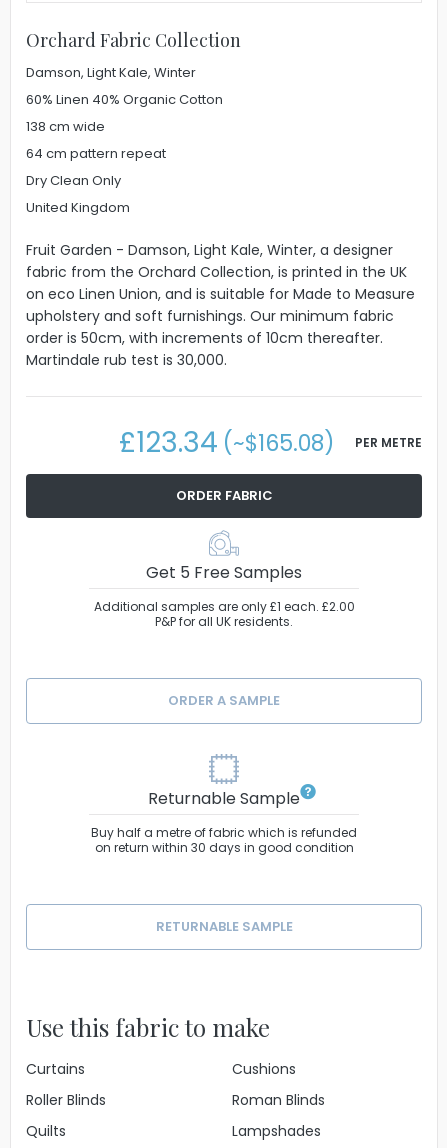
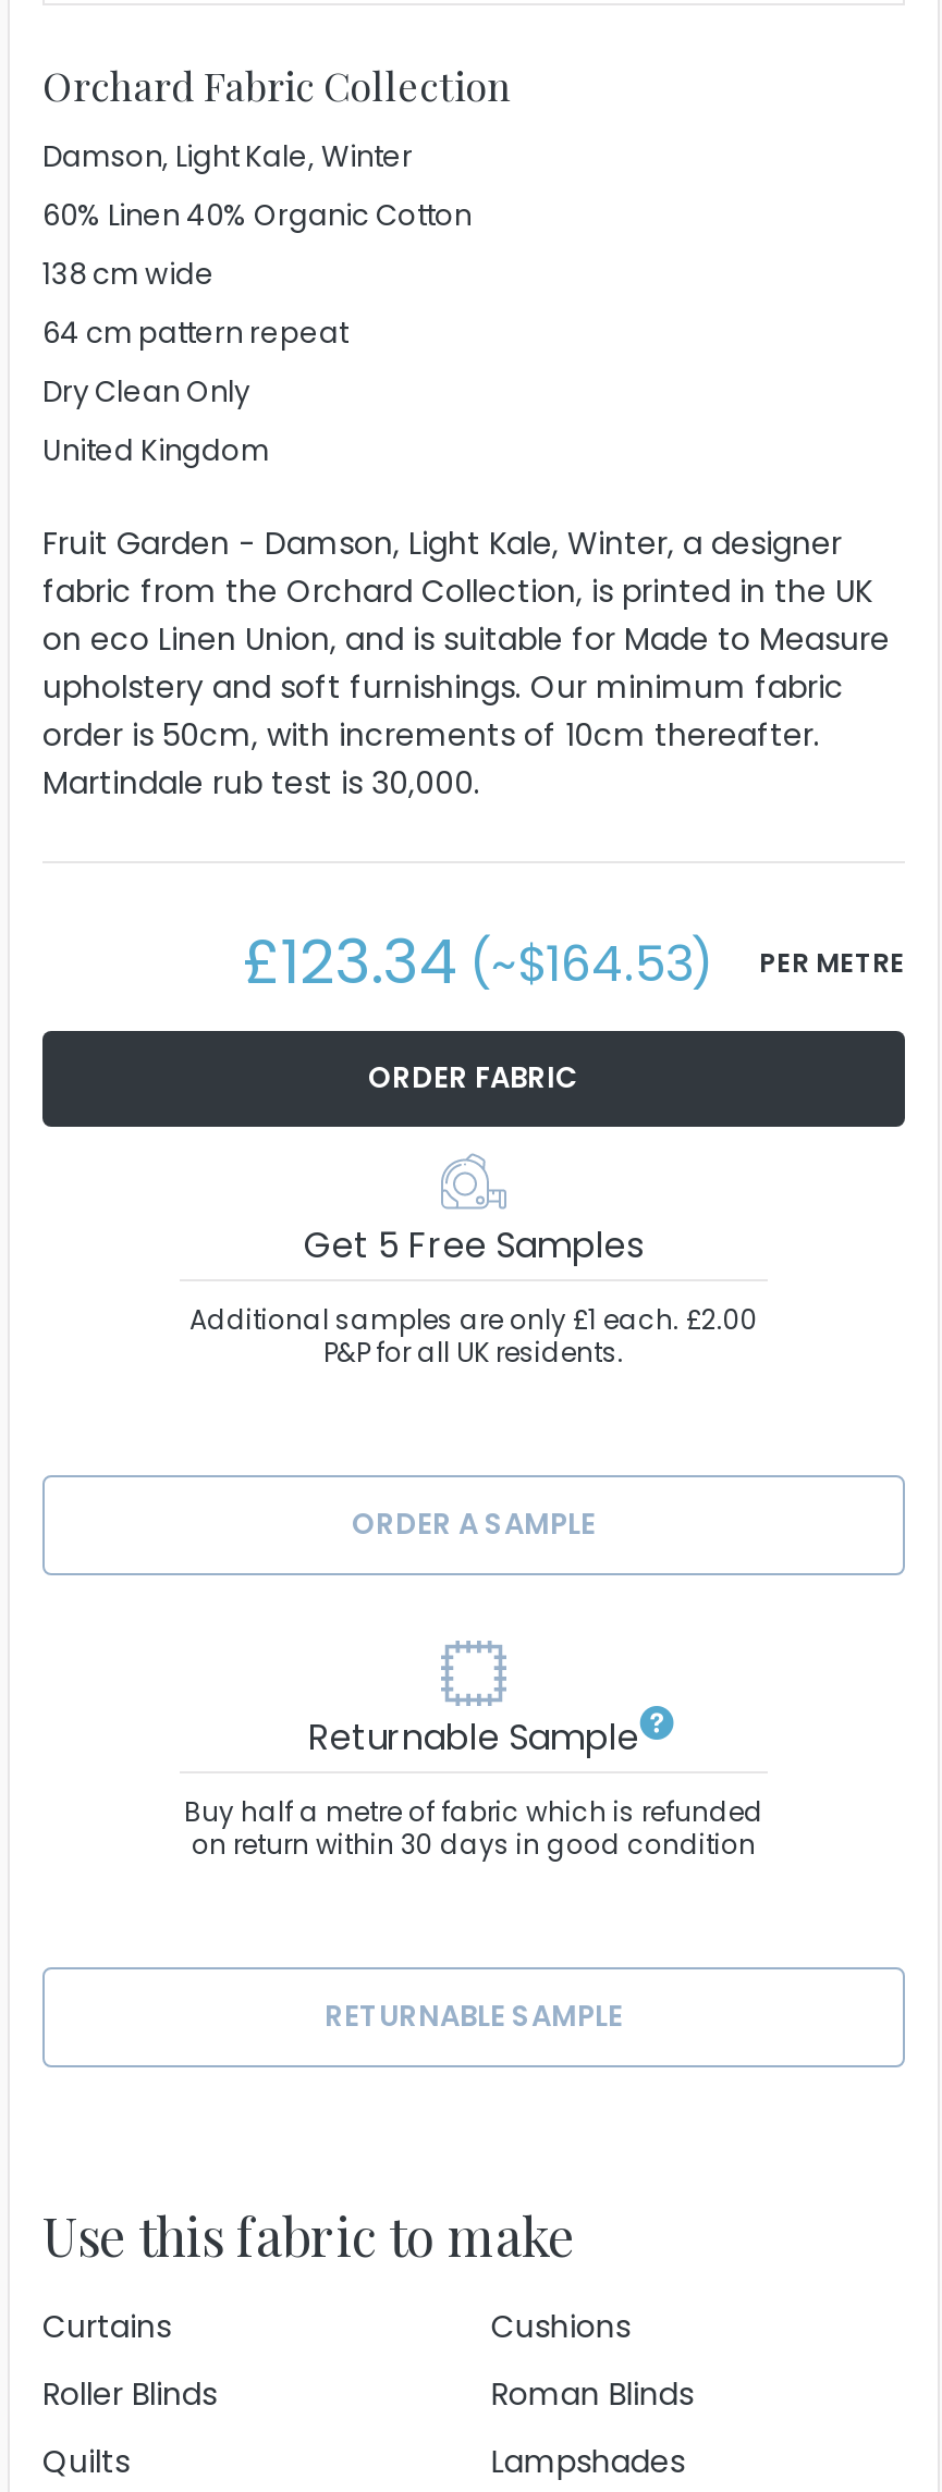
- £123.34 (~$165.08) PER METRE
+ £123.34 (~$164.53) PER METRE
